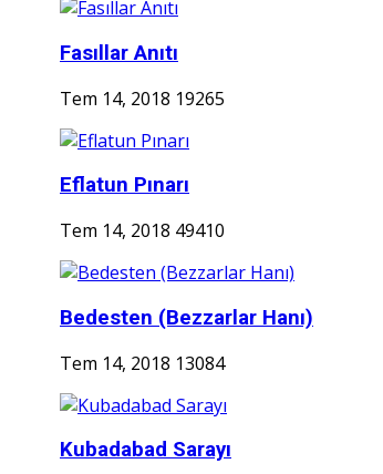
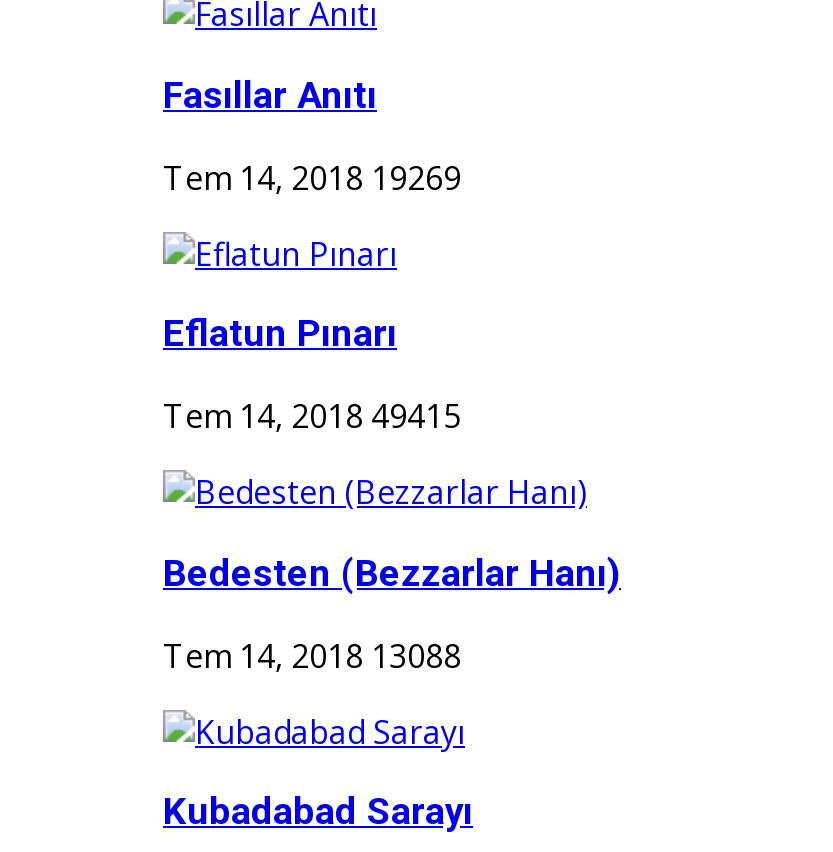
- Tem 14, 2018 19265
+ Tem 14, 2018 19269

- Tem 14, 2018 49410
+ Tem 14, 2018 49415

- Tem 14, 2018 13084
+ Tem 14, 2018 13088
